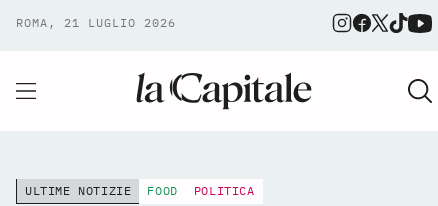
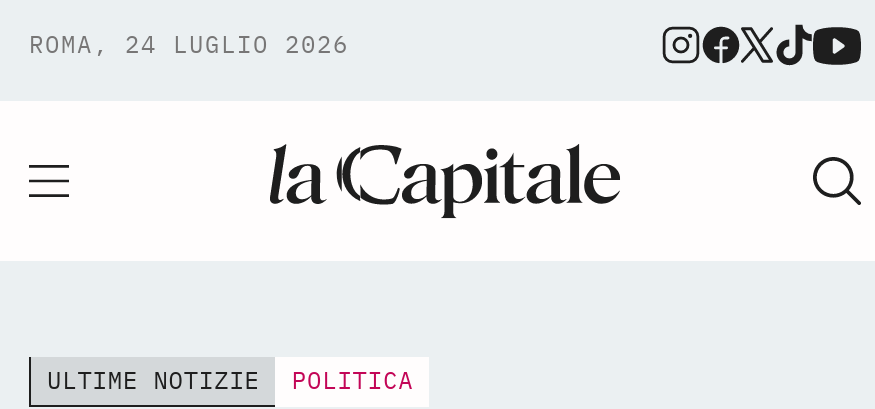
- ROMA, 21 LUGLIO 2026
+ ROMA, 24 LUGLIO 2026

- FOOD
